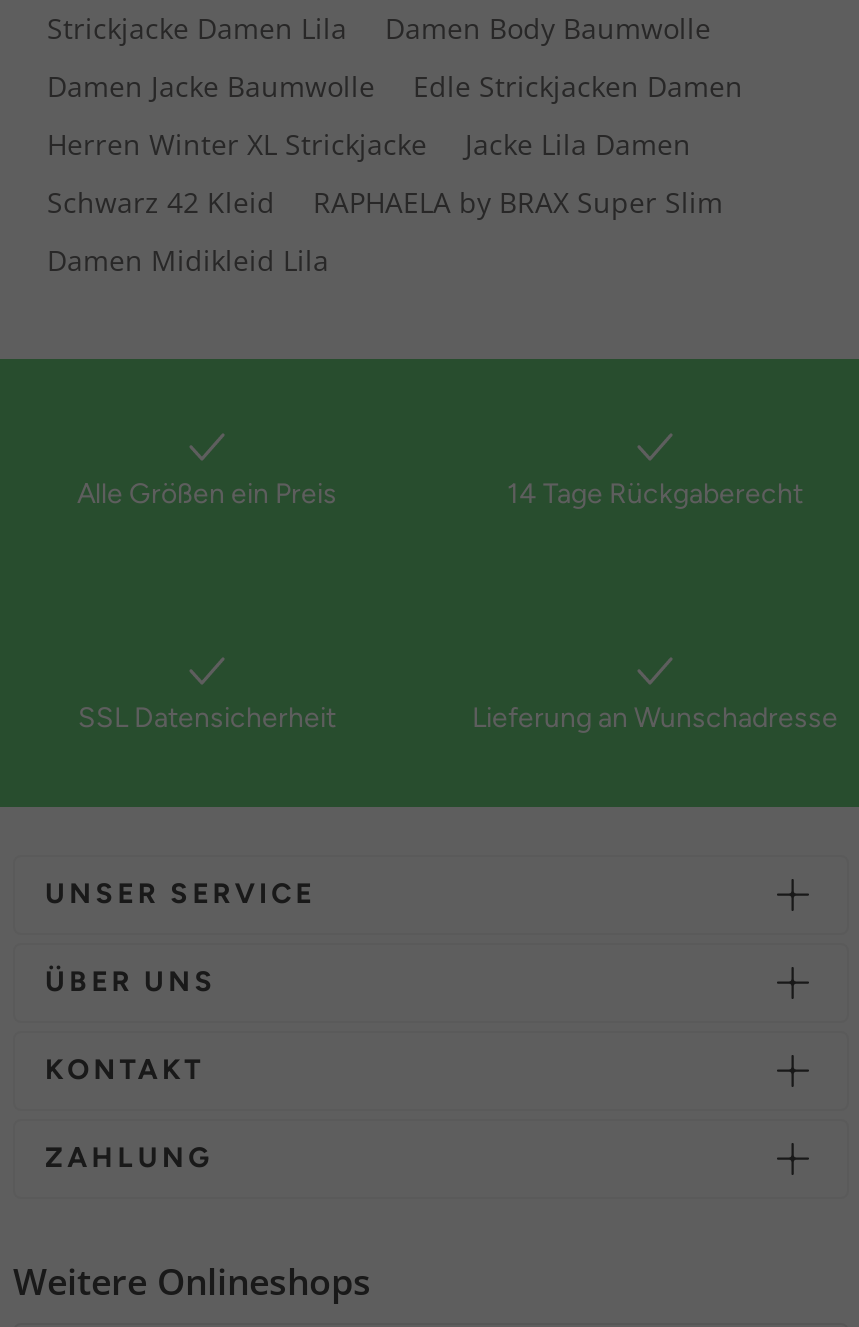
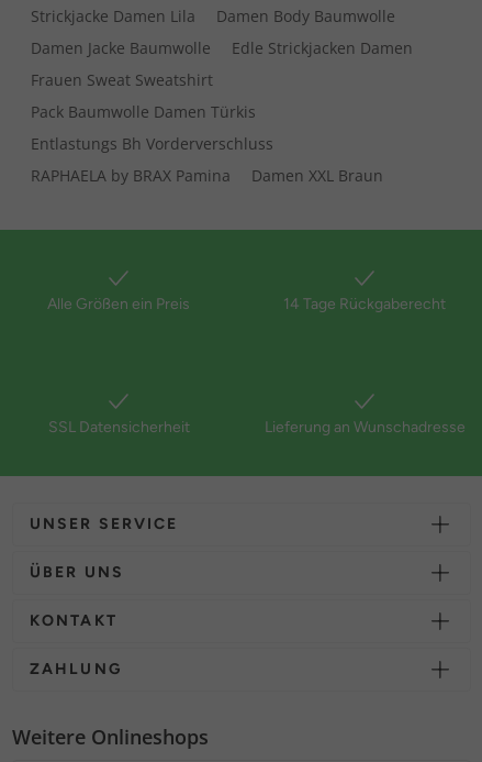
- Herren Winter XL Strickjacke
- Jacke Lila Damen
- Schwarz 42 Kleid
- RAPHAELA by BRAX Super Slim
- Damen Midikleid Lila
+ Frauen Sweat Sweatshirt
+ Pack Baumwolle Damen Türkis
+ Entlastungs Bh Vorderverschluss
+ RAPHAELA by BRAX Pamina
+ Damen XXL Braun
